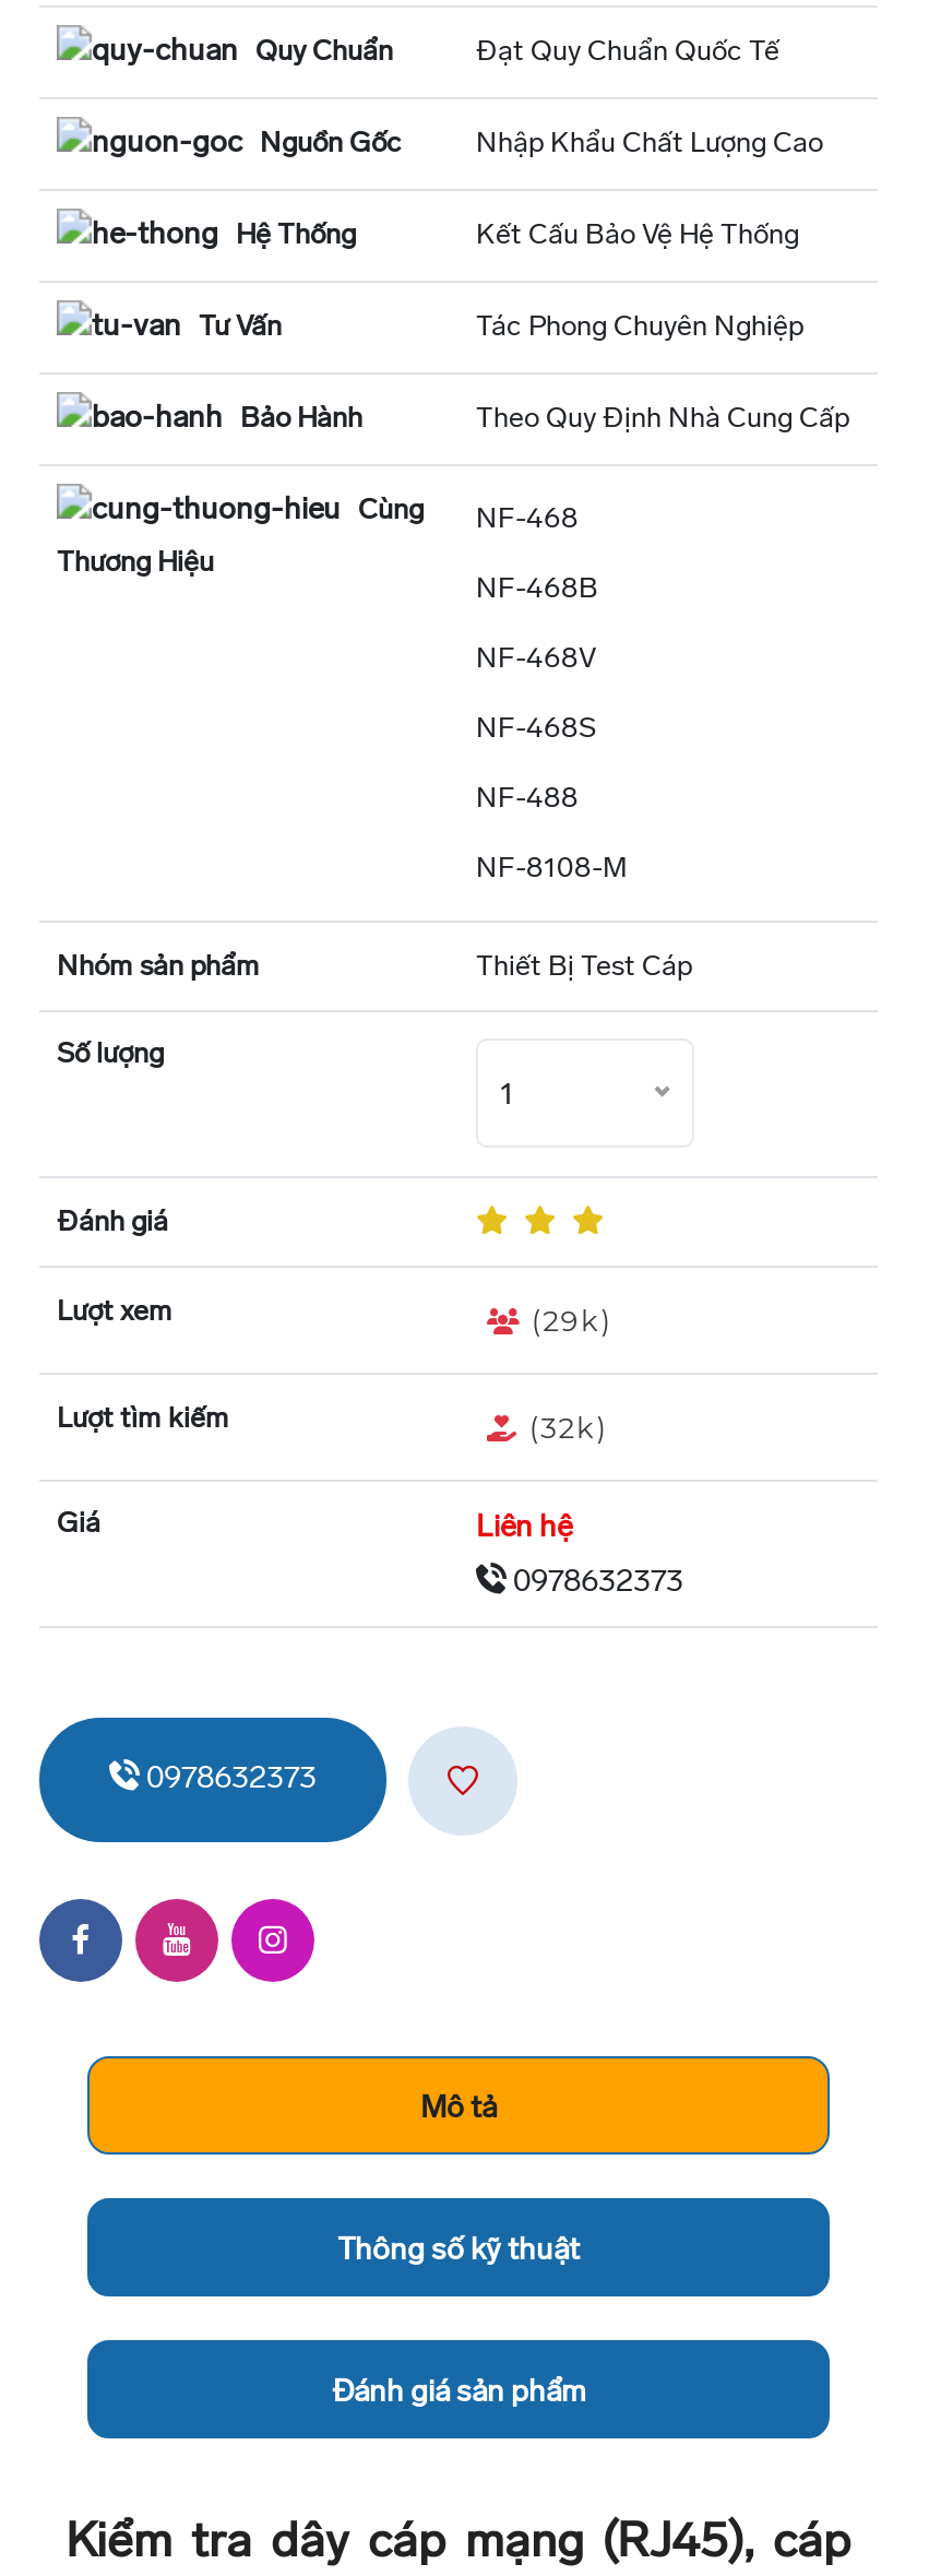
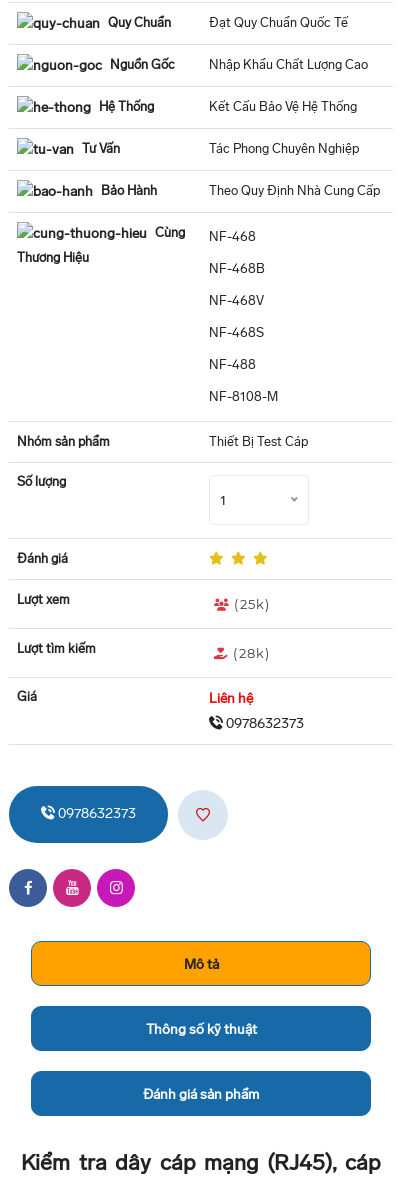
- (29k)
+ (25k)

- (32k)
+ (28k)
